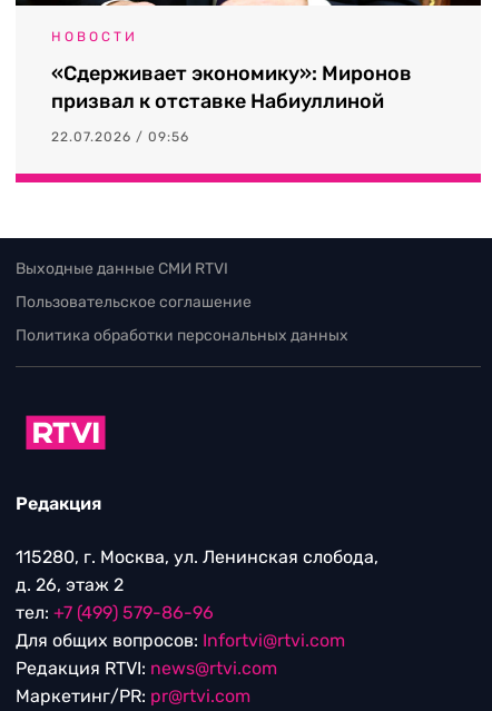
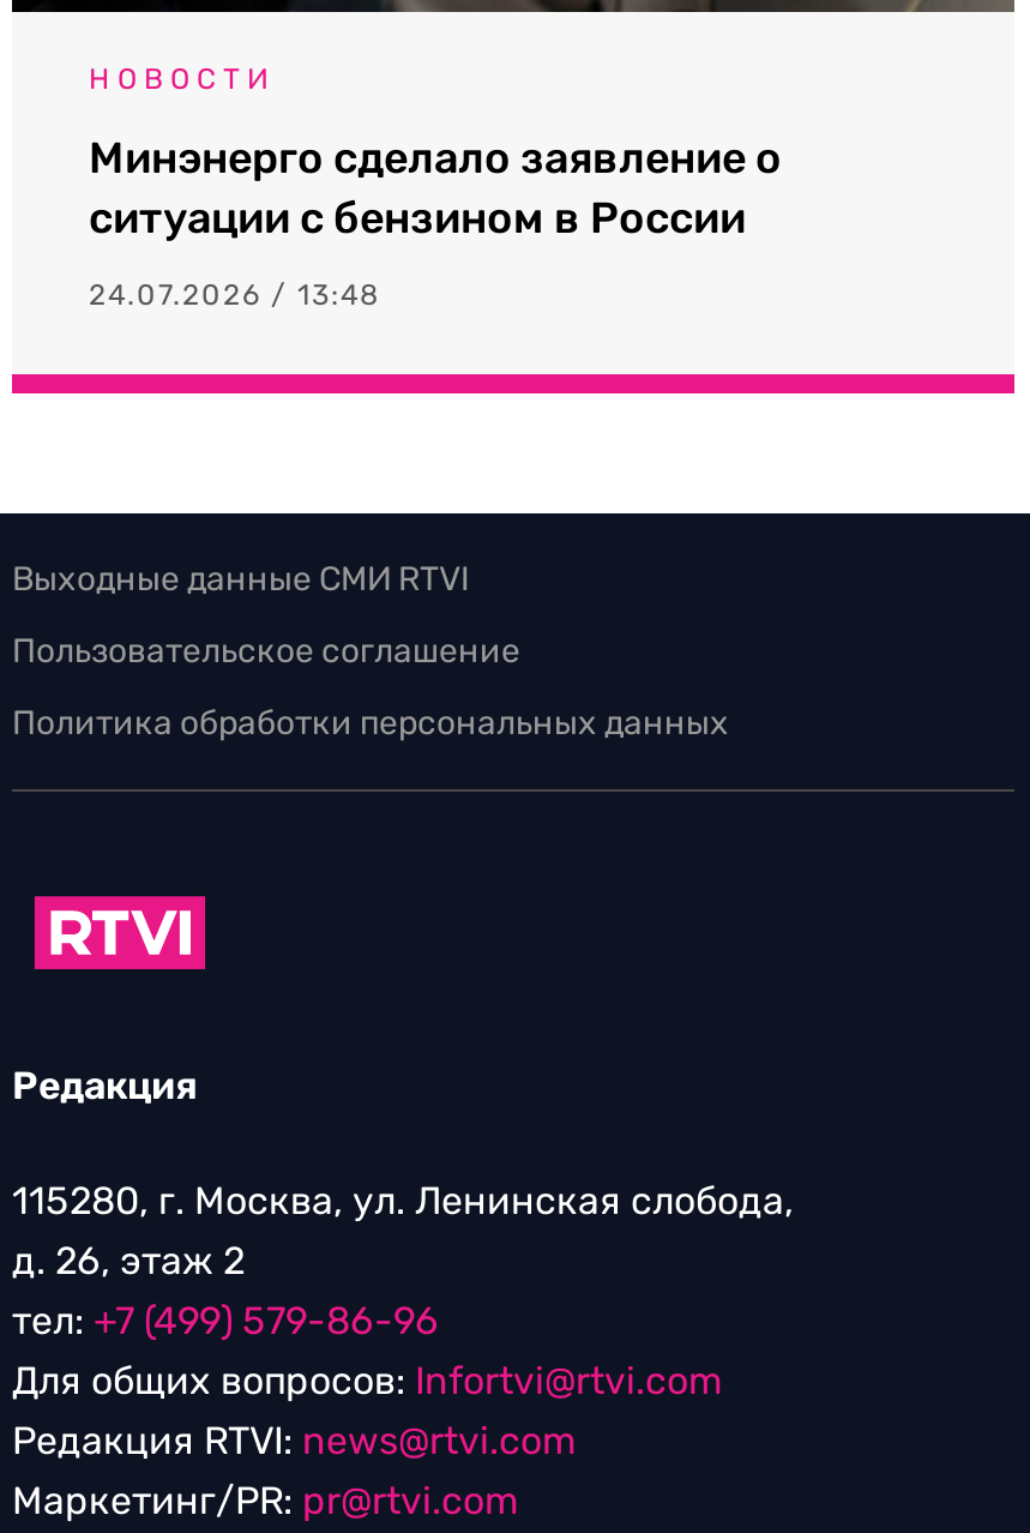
- «Сдерживает экономику»: Миронов
- призвал к отставке Набиуллиной
+ Минэнерго сделало заявление о
+ ситуации с бензином в России

- 22.07.2026 / 09:56
+ 24.07.2026 / 13:48
